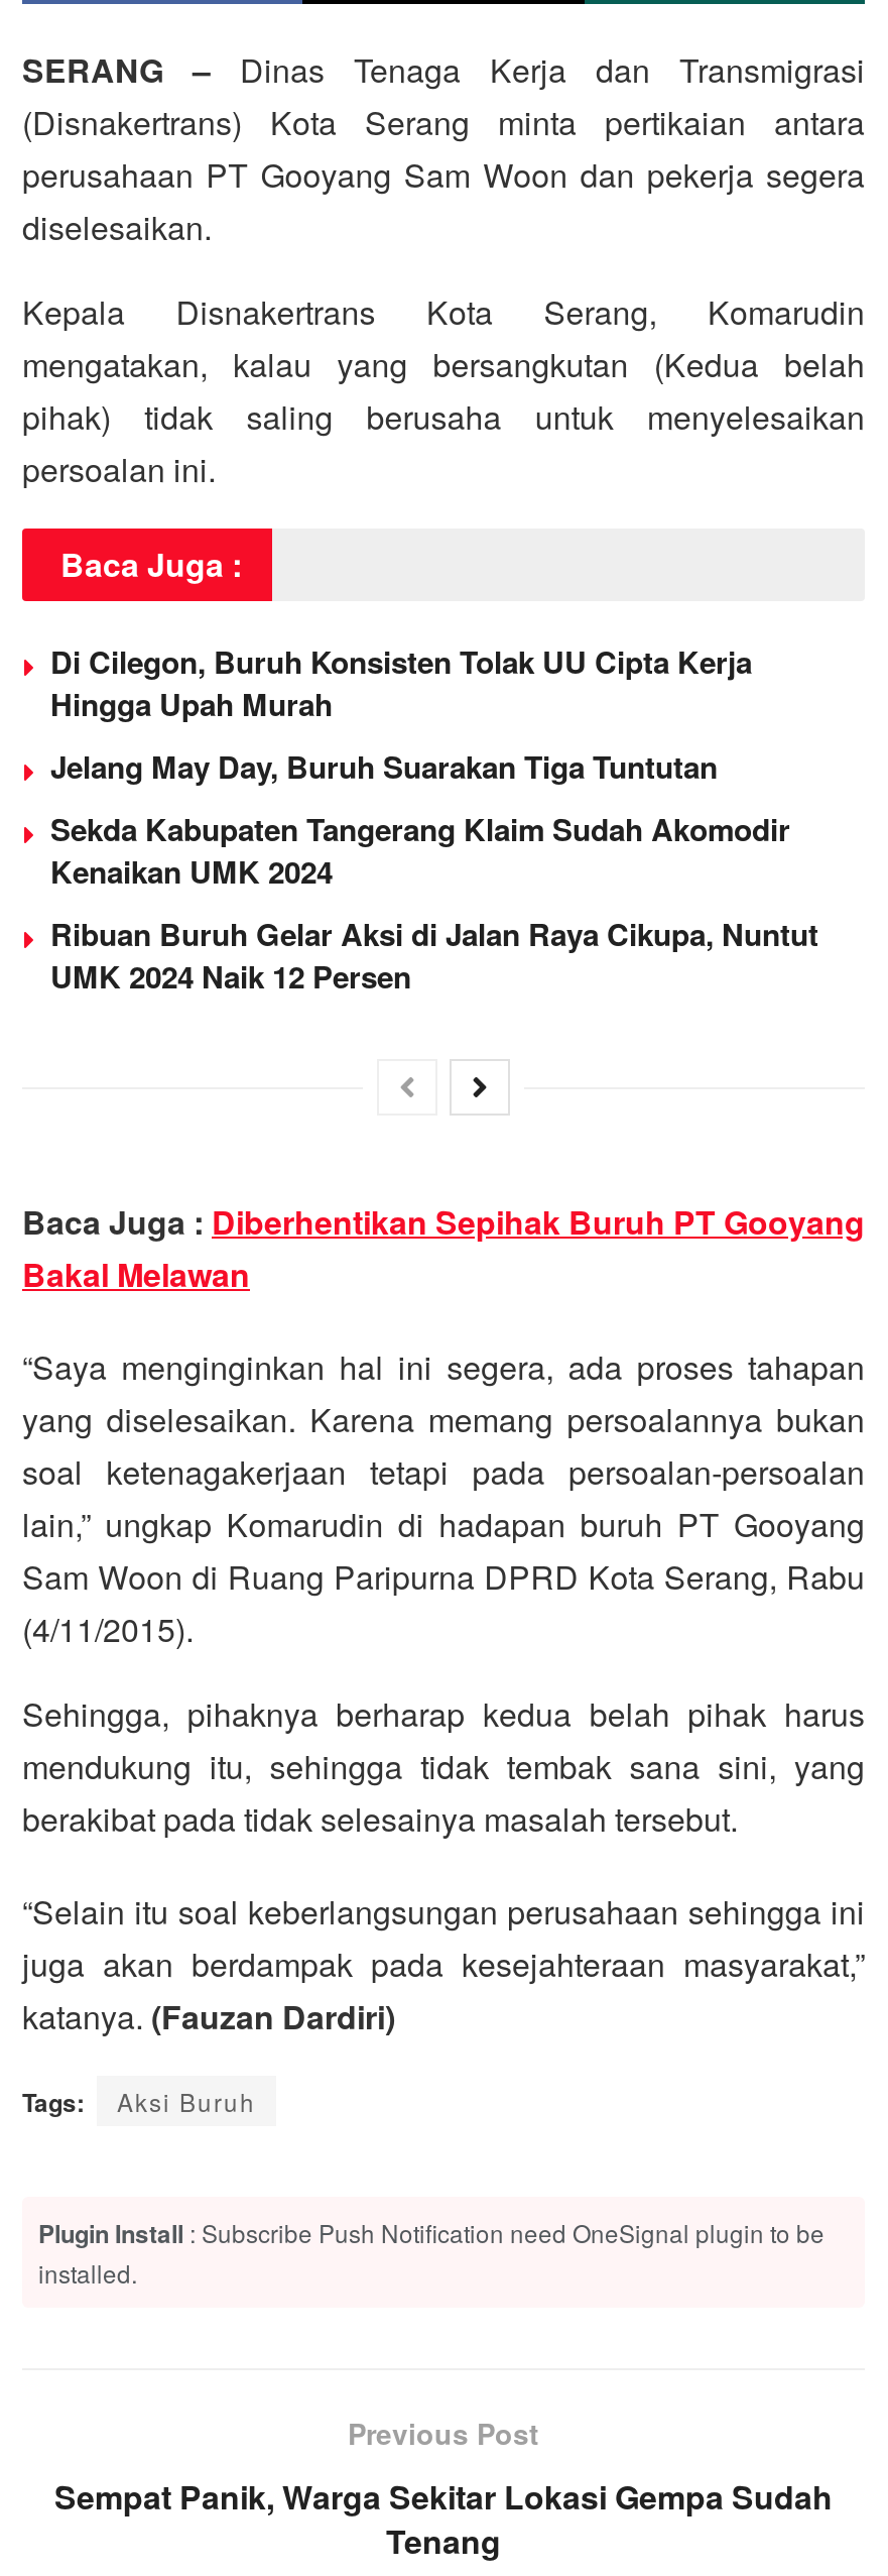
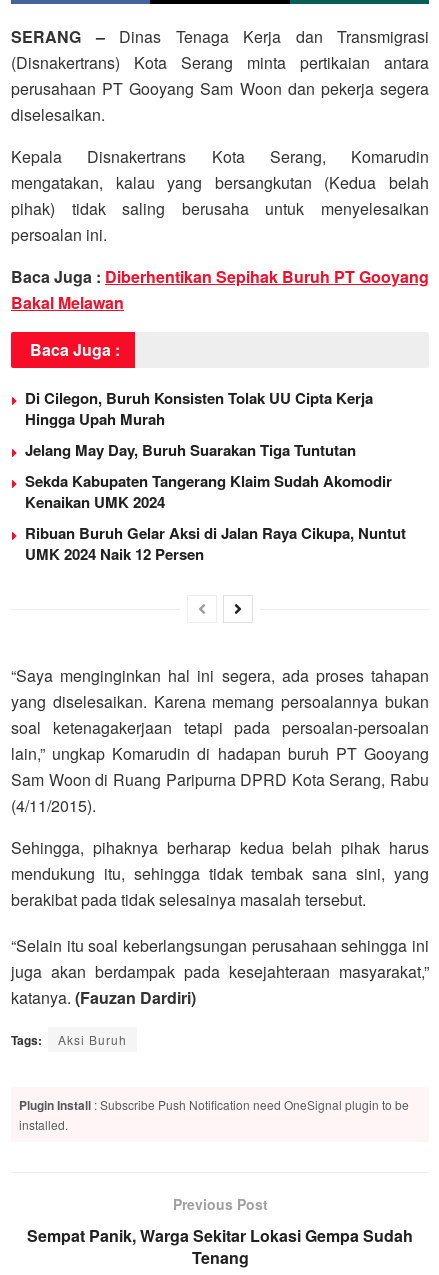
moved down: Baca Juga : | Di Cilegon, Buruh Konsisten Tolak UU Cipta Kerja | Hingga Upah Murah | Jelang May Day, Buruh Suarakan Tiga Tuntutan | Sekda Kabupaten Tangerang Klaim Sudah Akomodir | Kenaikan UMK 2024 | Ribuan Buruh Gelar Aksi di Jalan Raya Cikupa, Nuntut | UMK 2024 Naik 12 Persen

moved up: Baca Juga : Diberhentikan Sepihak Buruh PT Gooyang | Bakal Melawan
